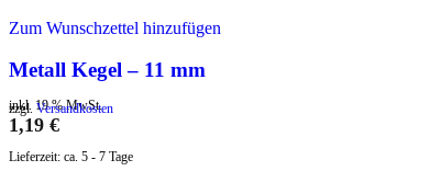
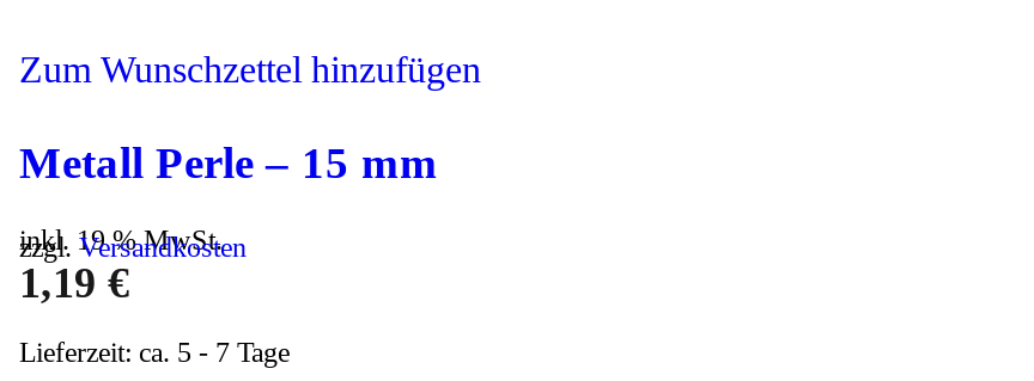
- Metall Kegel – 11 mm
+ Metall Perle – 15 mm
